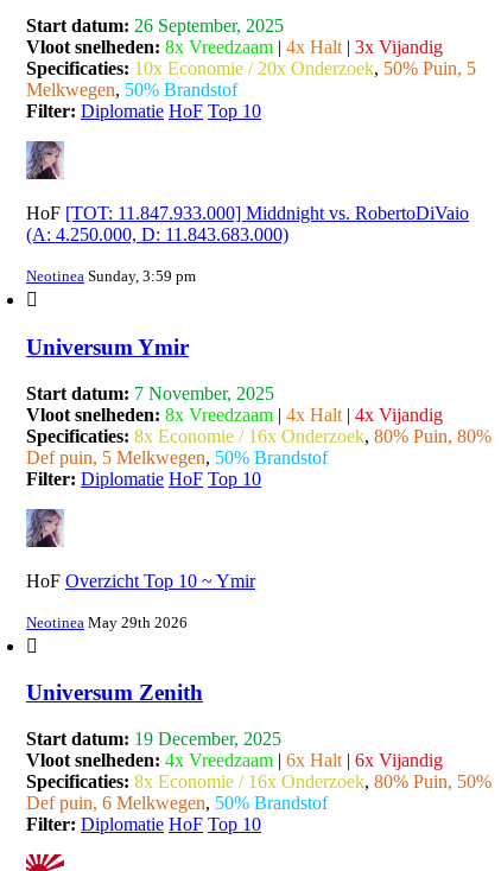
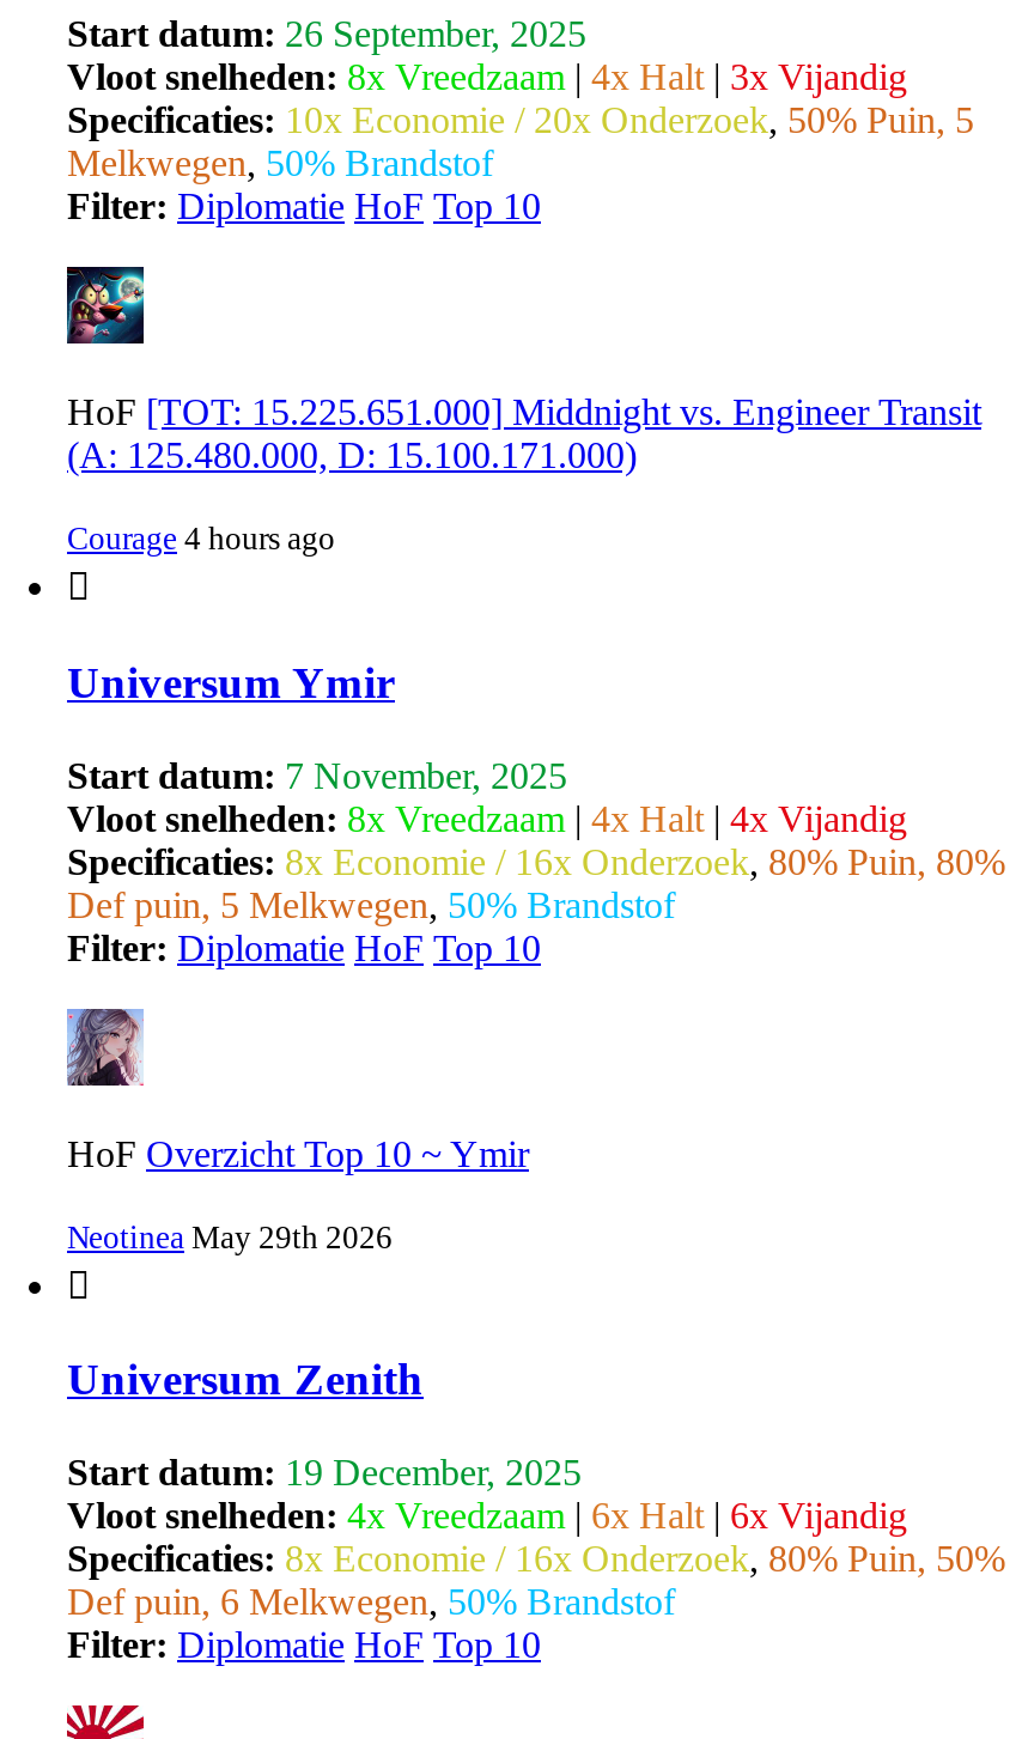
- [image]
- HoF [TOT: 11.847.933.000] Middnight vs. RobertoDiVaio
- (A: 4.250.000, D: 11.843.683.000)
+ [image]
+ HoF [TOT: 15.225.651.000] Middnight vs. Engineer Transit
+ (A: 125.480.000, D: 15.100.171.000)

- Neotinea Sunday, 3:59 pm
+ Courage 4 hours ago
